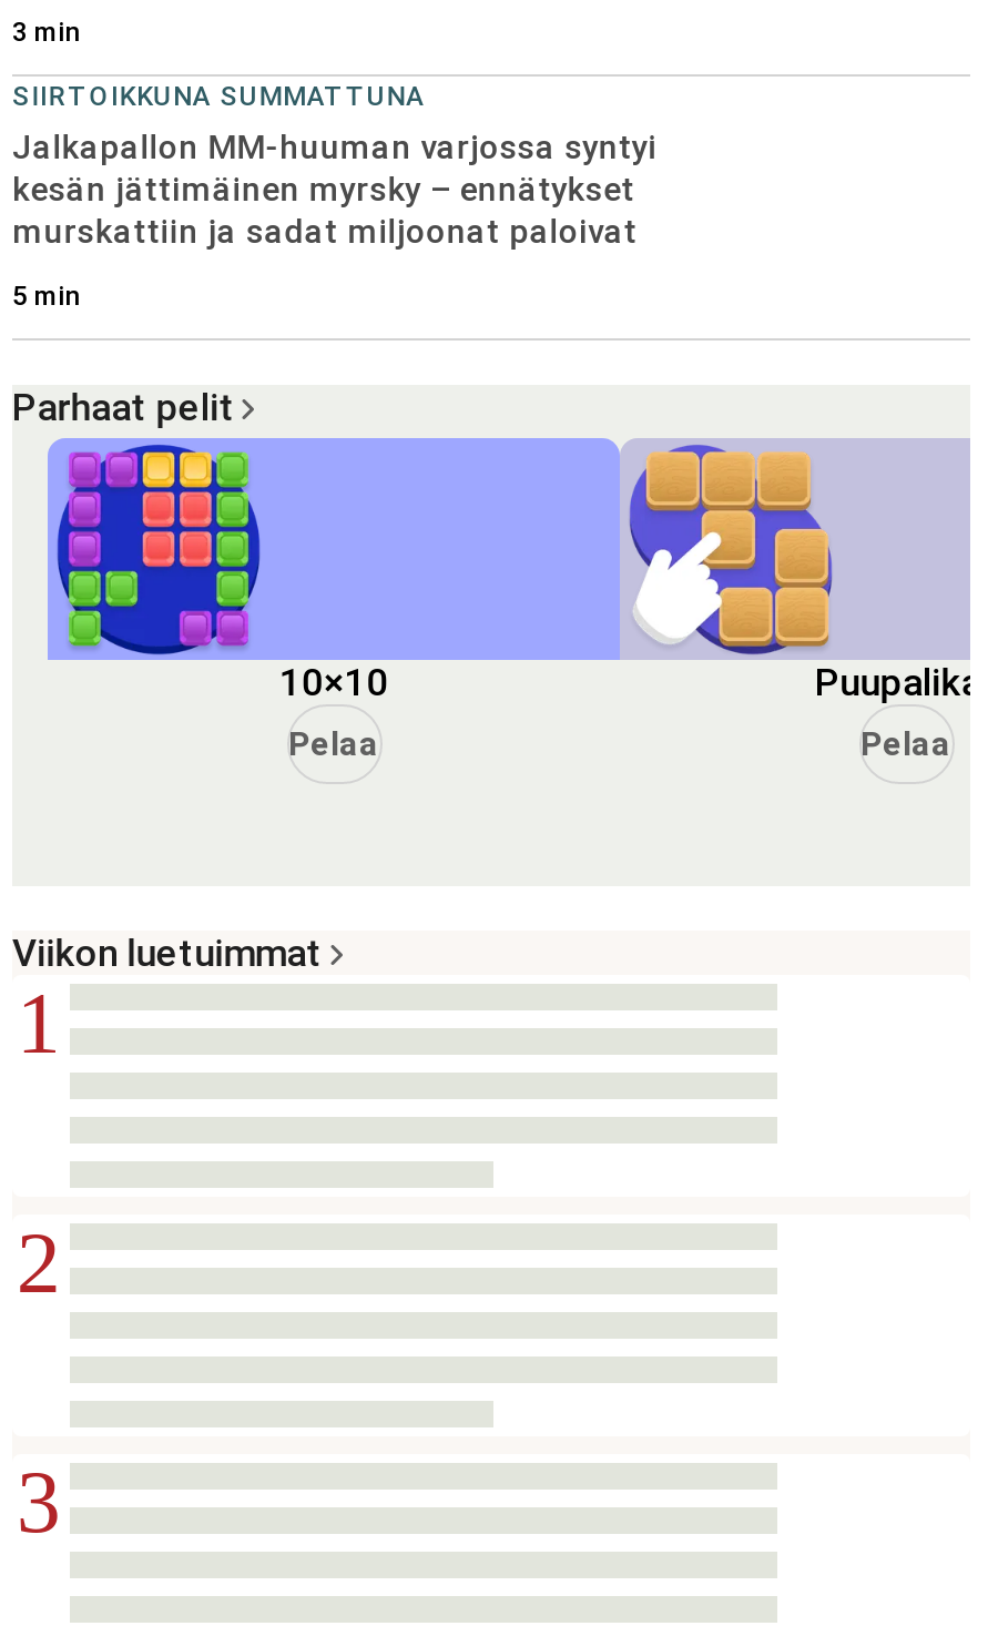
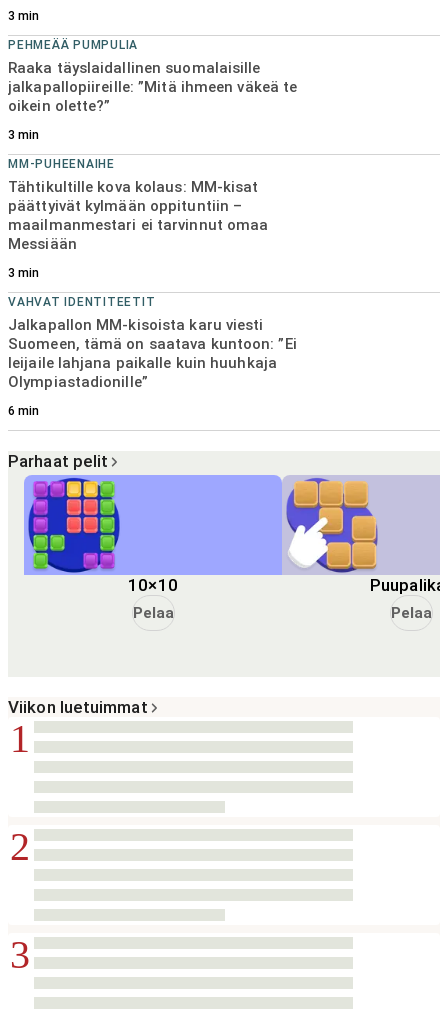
- SIIRTOIKKUNA SUMMATTUNA
- Jalkapallon MM-huuman varjossa syntyi
- kesän jättimäinen myrsky – ennätykset
- murskattiin ja sadat miljoonat paloivat
- 5 min
+ PEHMEÄÄ PUMPULIA
+ Raaka täyslaidallinen suomalaisille
+ jalkapallopiireille: ”Mitä ihmeen väkeä te
+ oikein olette?”
+ 3 min
+ MM-PUHEENAIHE
+ Tähtikultille kova kolaus: MM-kisat
+ päättyivät kylmään oppituntiin –
+ maailmanmestari ei tarvinnut omaa
+ Messiään
+ 3 min
+ VAHVAT IDENTITEETIT
+ Jalkapallon MM-kisoista karu viesti
+ Suomeen, tämä on saatava kuntoon: ”Ei
+ leijaile lahjana paikalle kuin huuhkaja
+ Olympiastadionille”
+ 6 min
